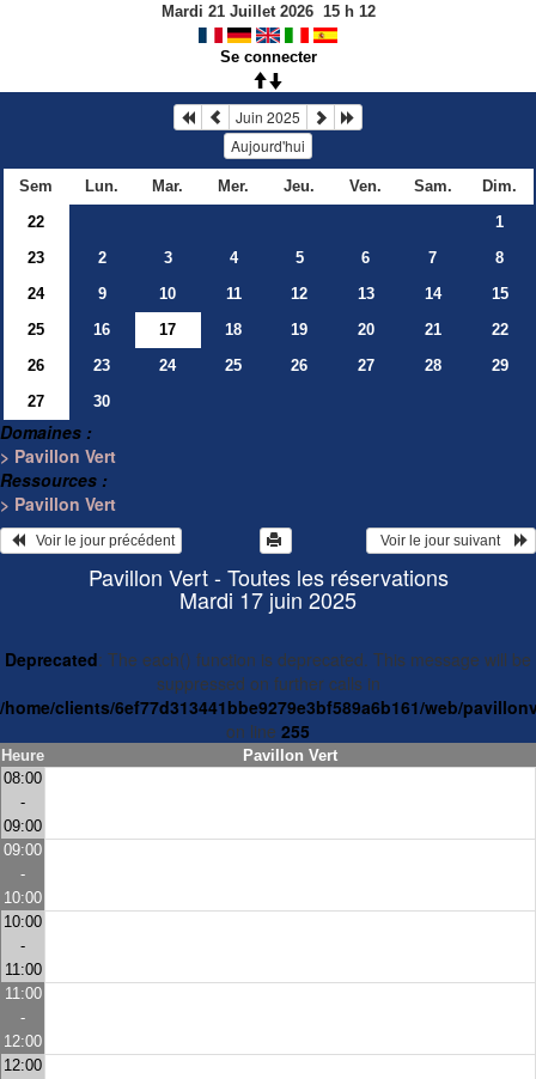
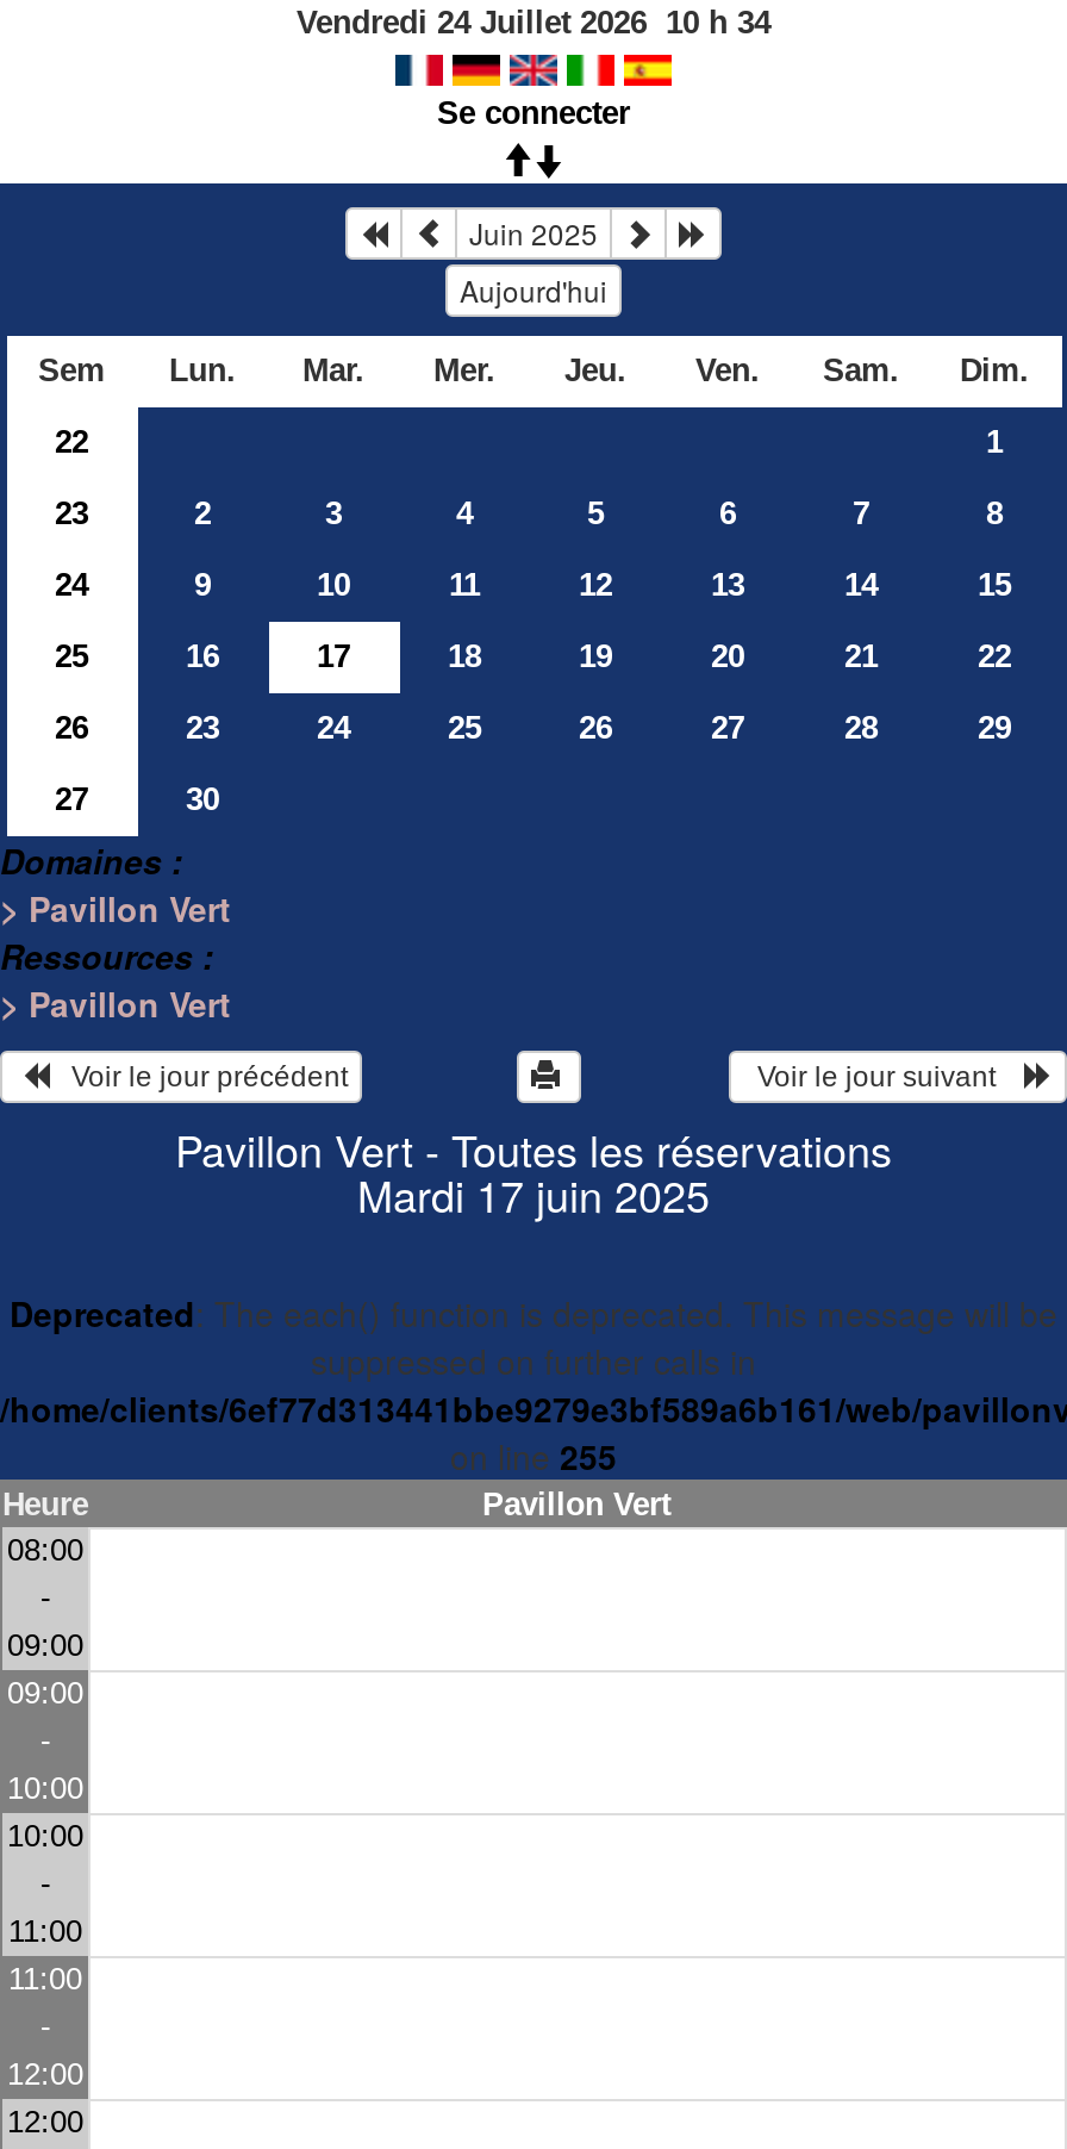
- Mardi 21 Juillet 2026 15 h 12
+ Vendredi 24 Juillet 2026 10 h 34
